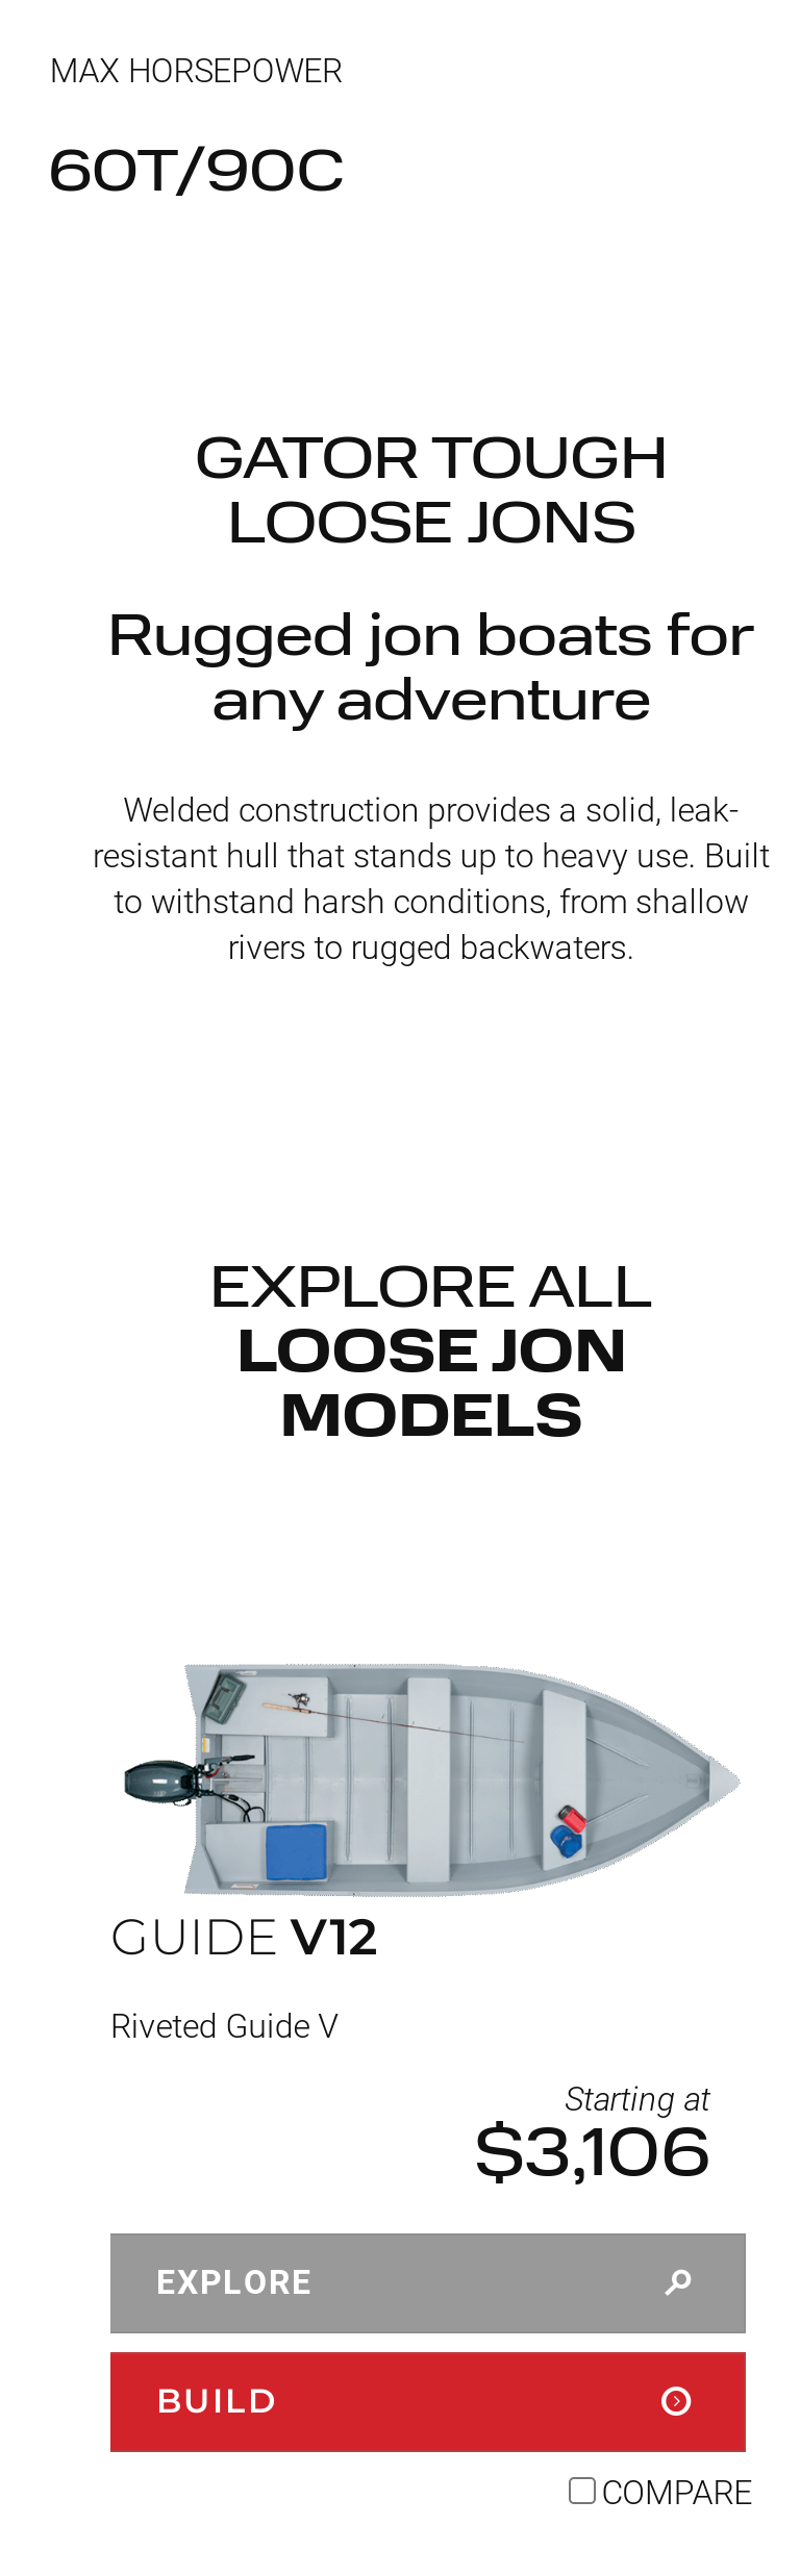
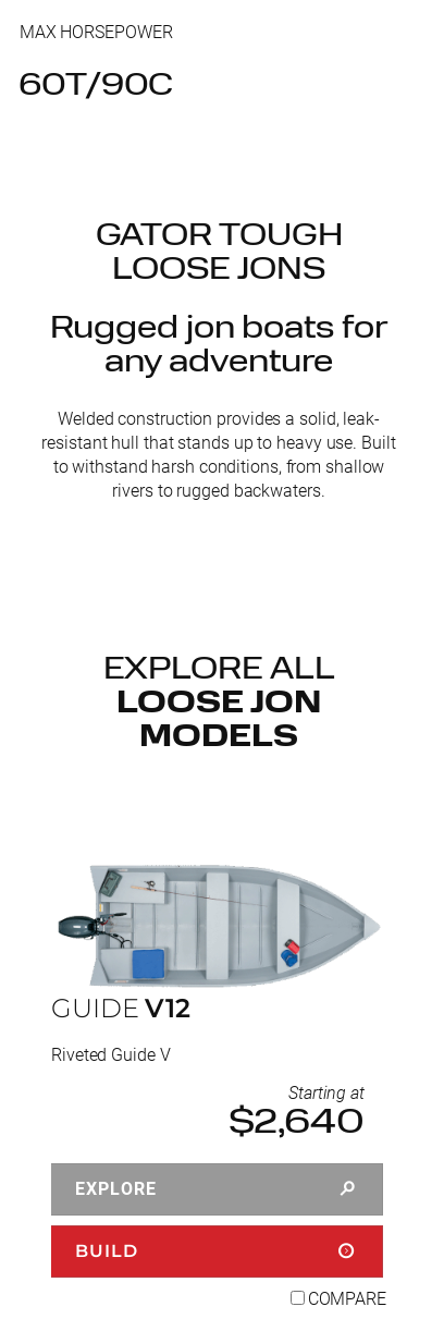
- $3,106
+ $2,640
